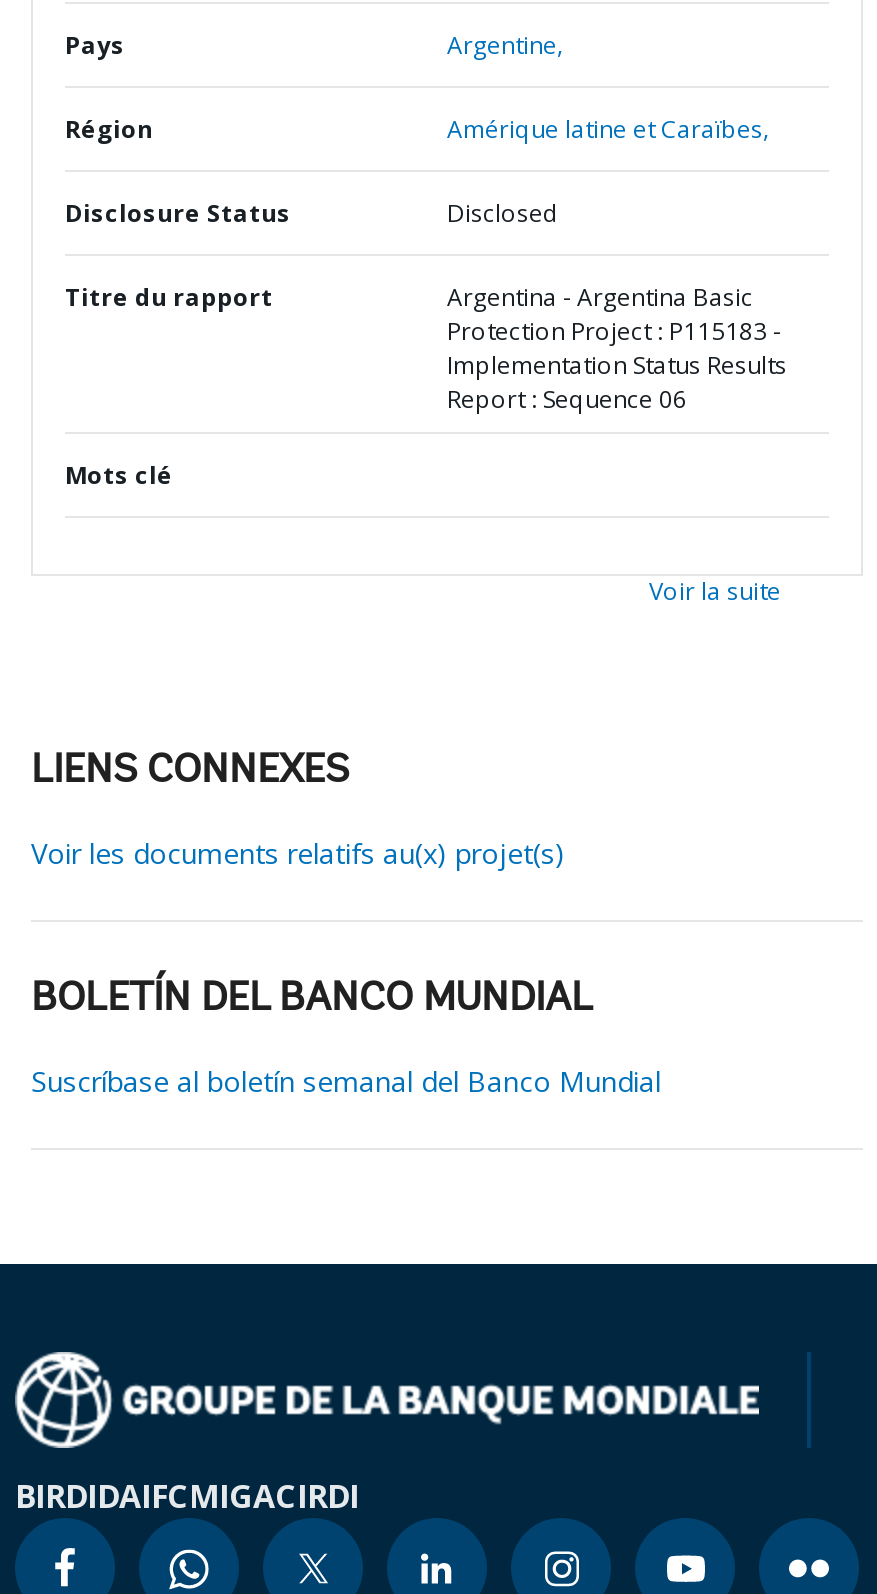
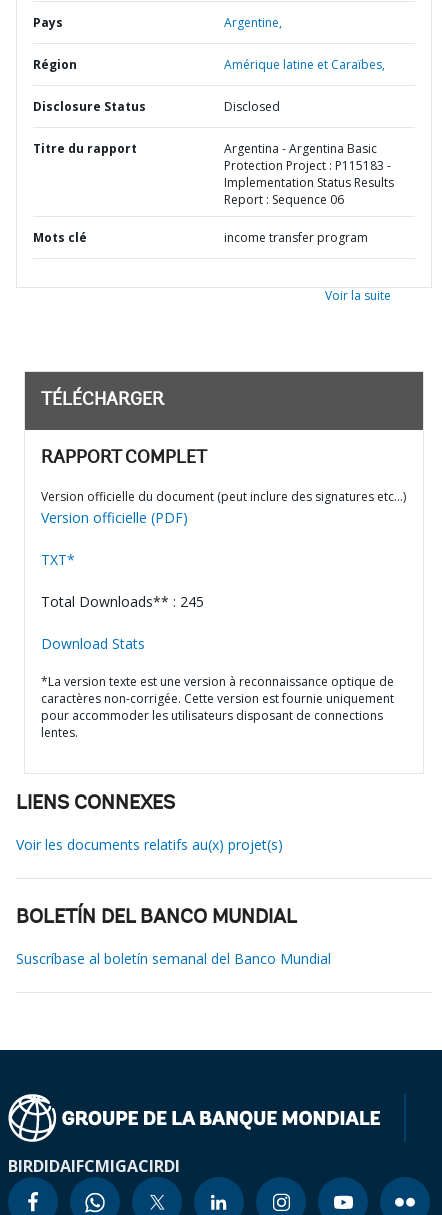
+ income transfer program

+ TÉLÉCHARGER
+ RAPPORT COMPLET
+ Version officielle du document (peut inclure des signatures etc…)
+ Version officielle (PDF)
+ TXT*
+ Total Downloads** : 245
+ Download Stats
+ *La version texte est une version à reconnaissance optique de
+ caractères non-corrigée. Cette version est fournie uniquement
+ pour accommoder les utilisateurs disposant de connections
+ lentes.
